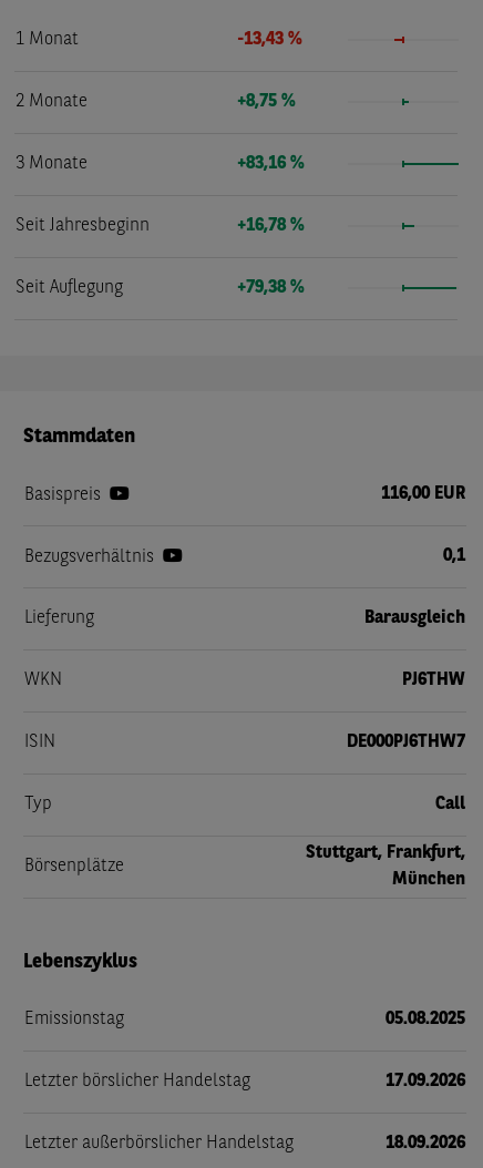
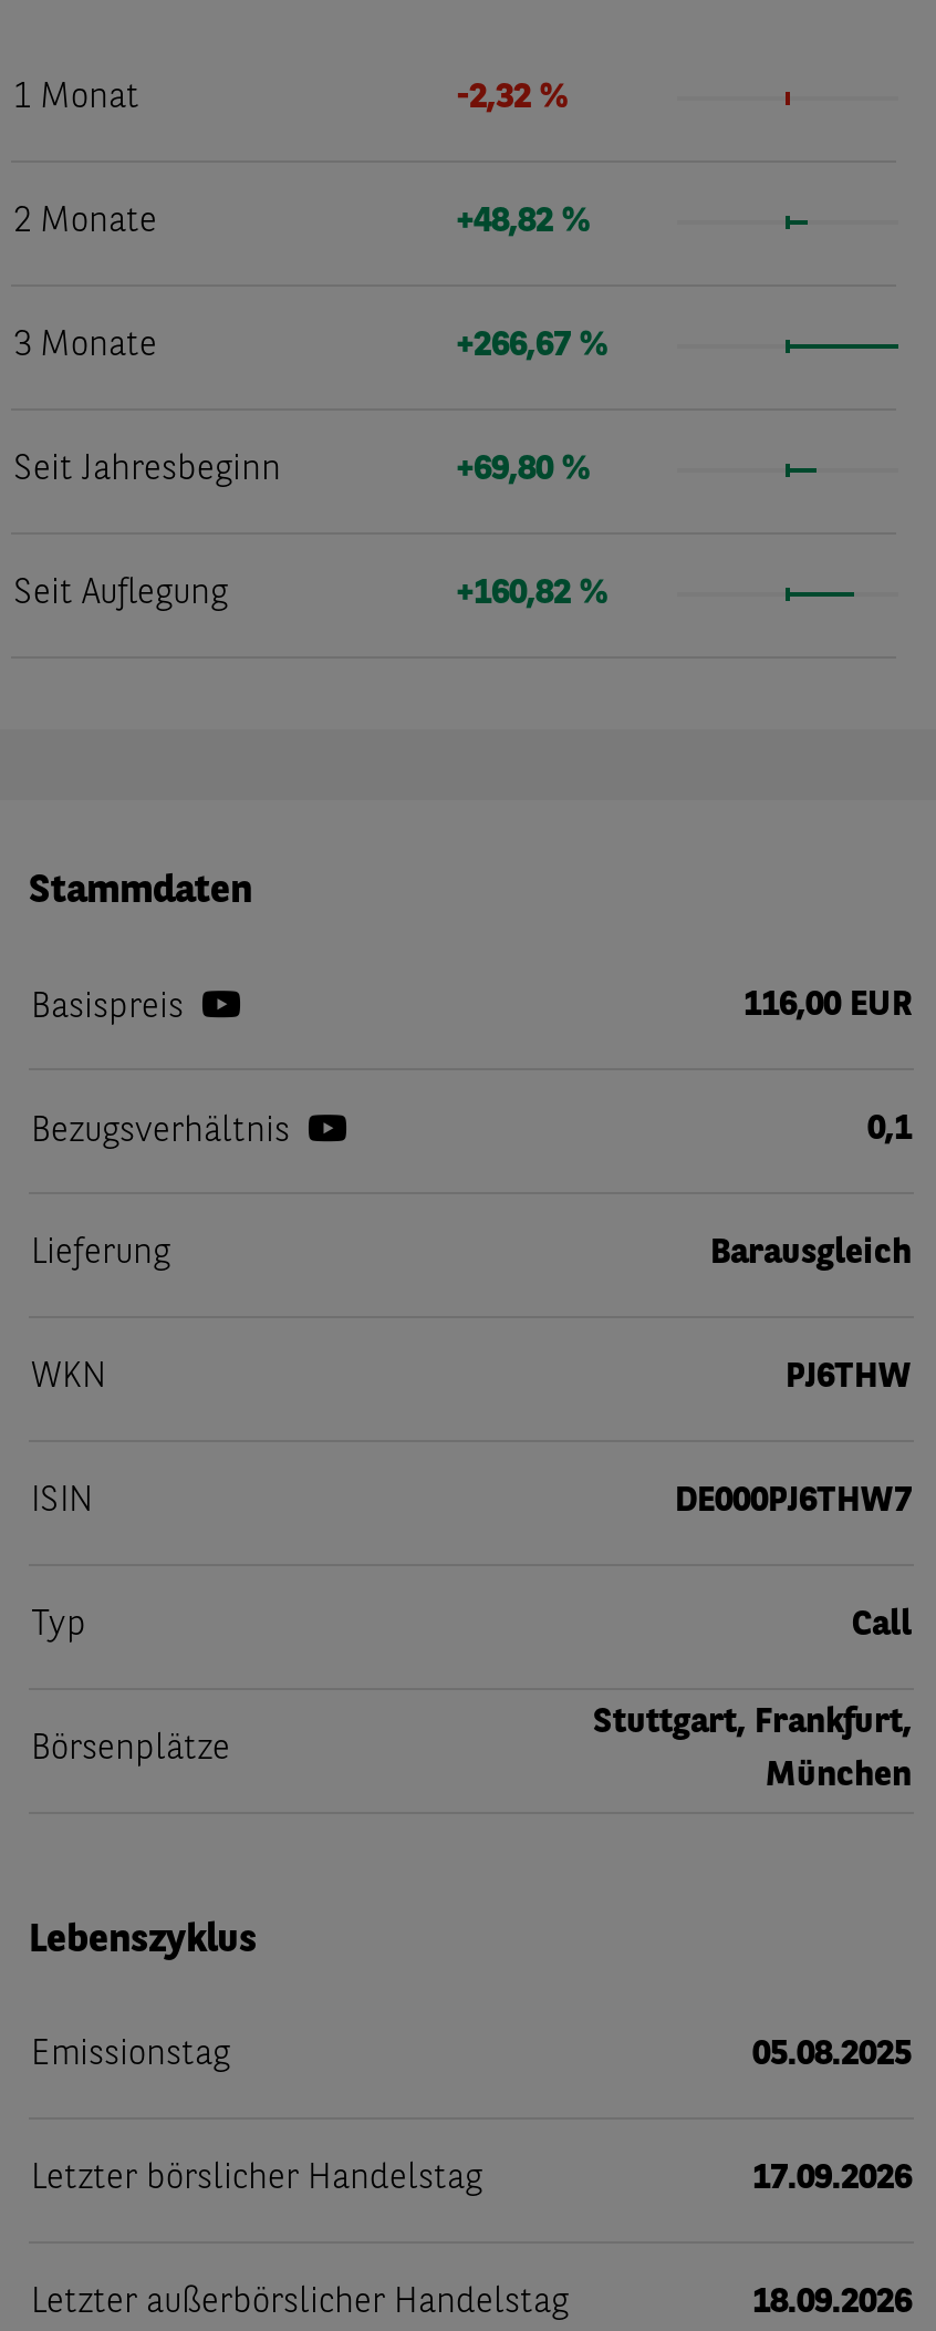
- -13,43 %
+ -2,32 %

- +8,75 %
+ +48,82 %

- +83,16 %
+ +266,67 %

- +16,78 %
+ +69,80 %

- +79,38 %
+ +160,82 %
